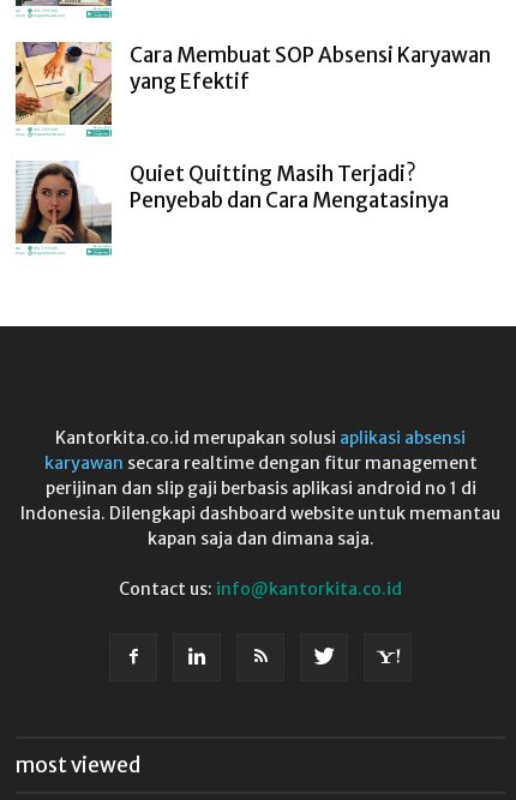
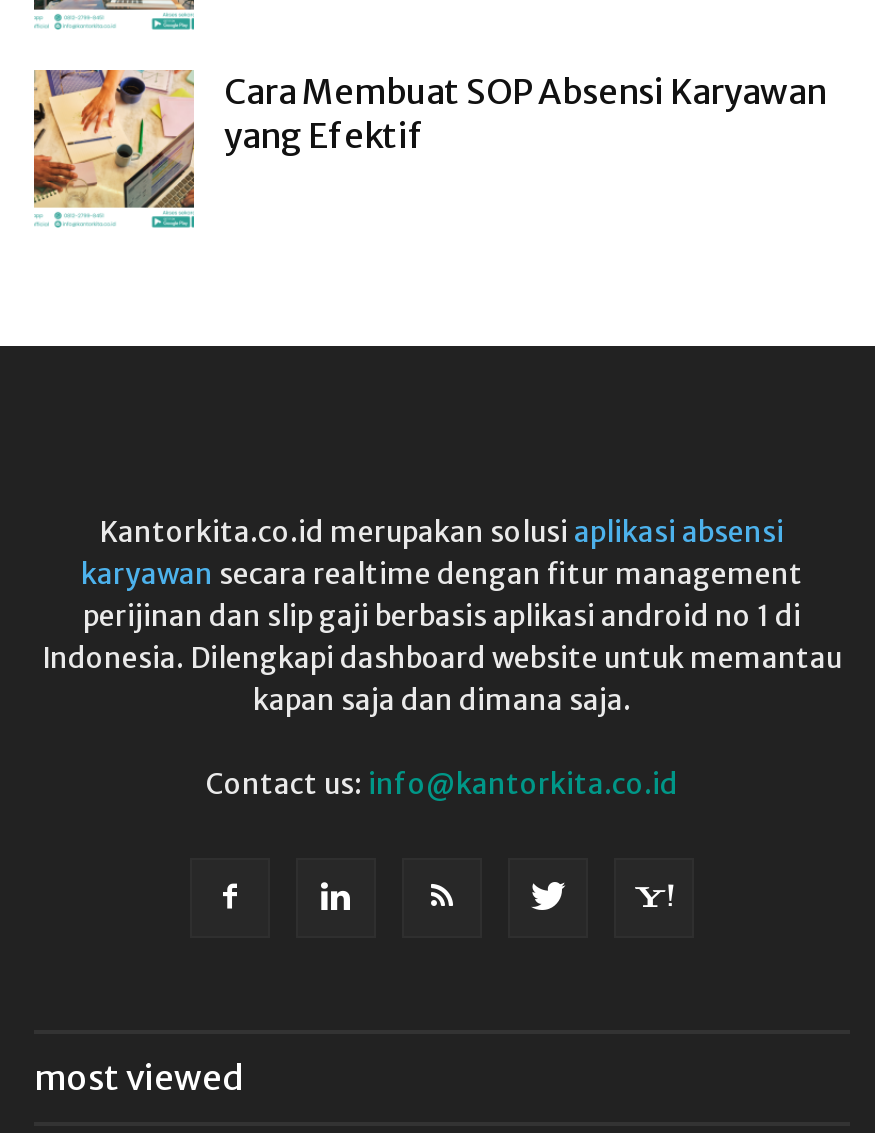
- [image]
- Quiet Quitting Masih Terjadi?
- Penyebab dan Cara Mengatasinya
